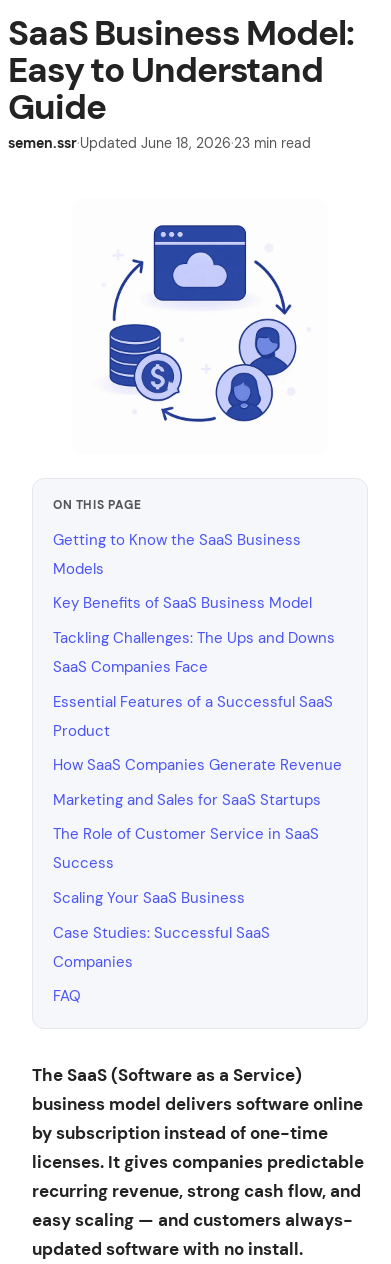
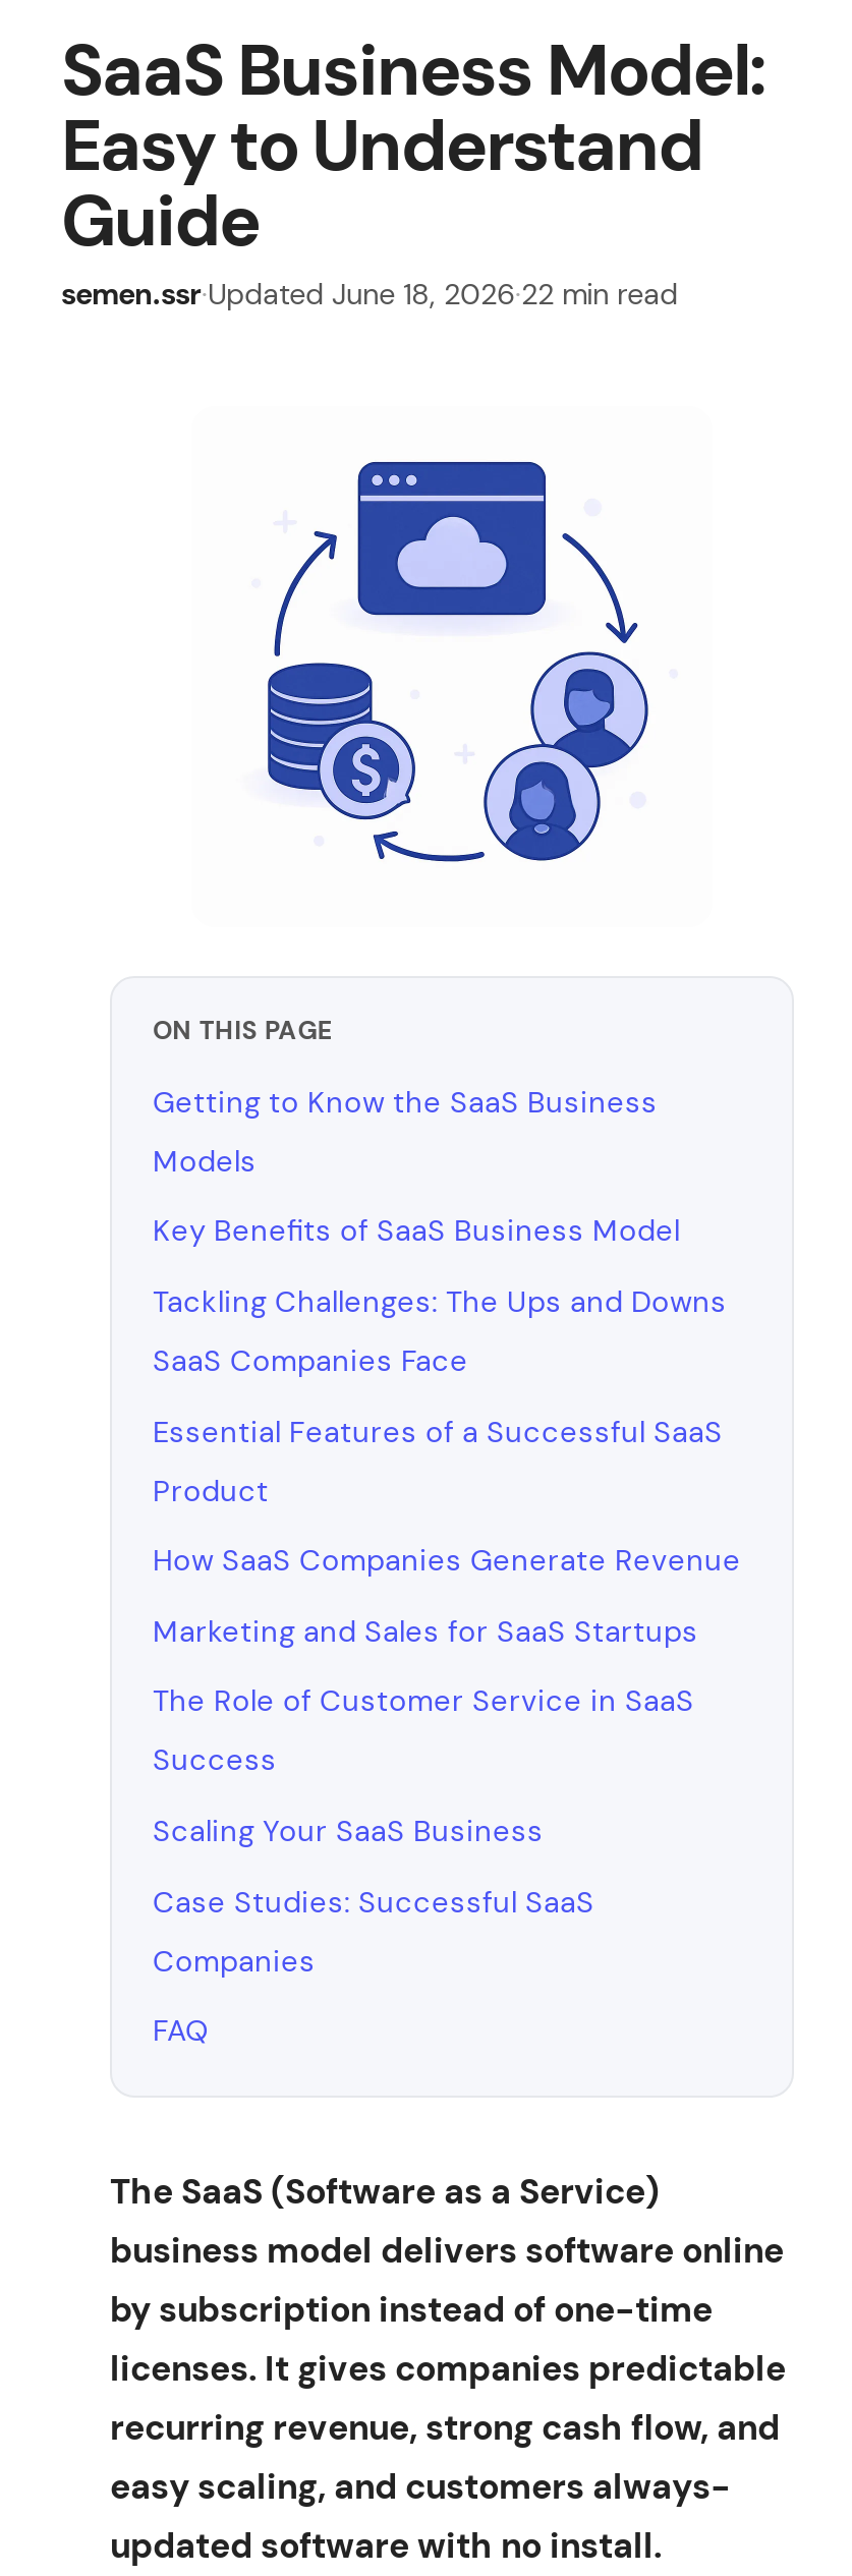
- semen.ssr·Updated June 18, 2026·23 min read
+ semen.ssr·Updated June 18, 2026·22 min read

- easy scaling — and customers always-
+ easy scaling, and customers always-
